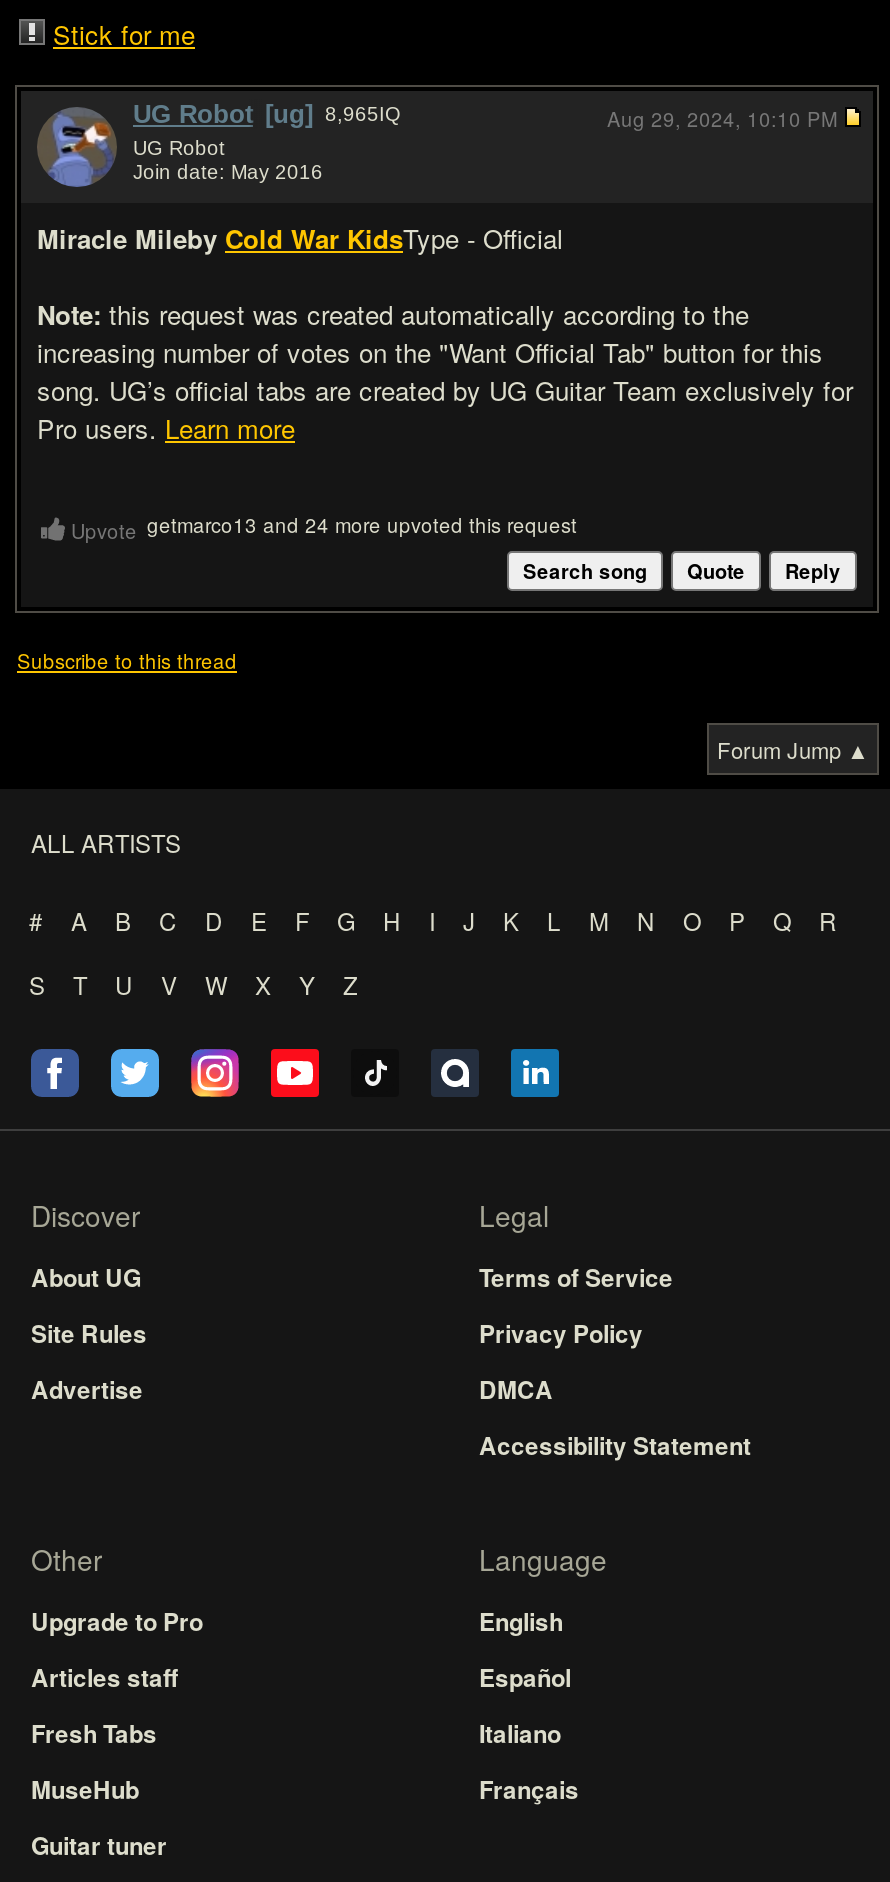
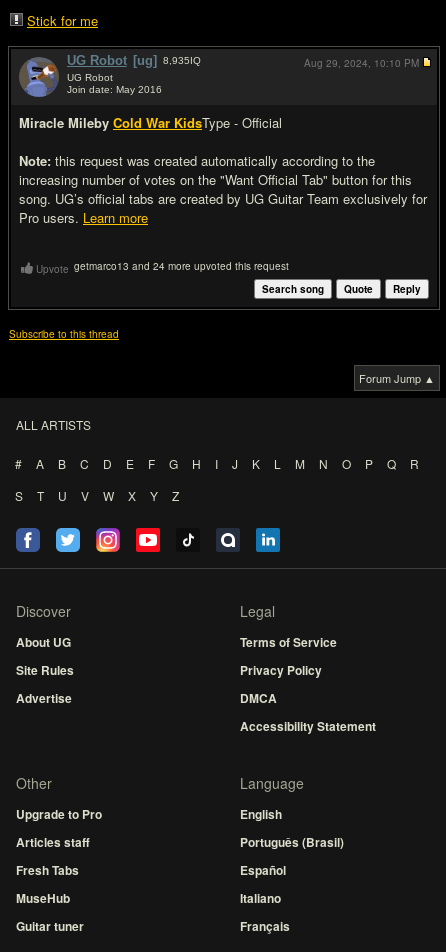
- UG Robot [ug] 8,965IQ
+ UG Robot [ug] 8,935IQ

moved down: Español | Italiano | Français

+ Português (Brasil)
